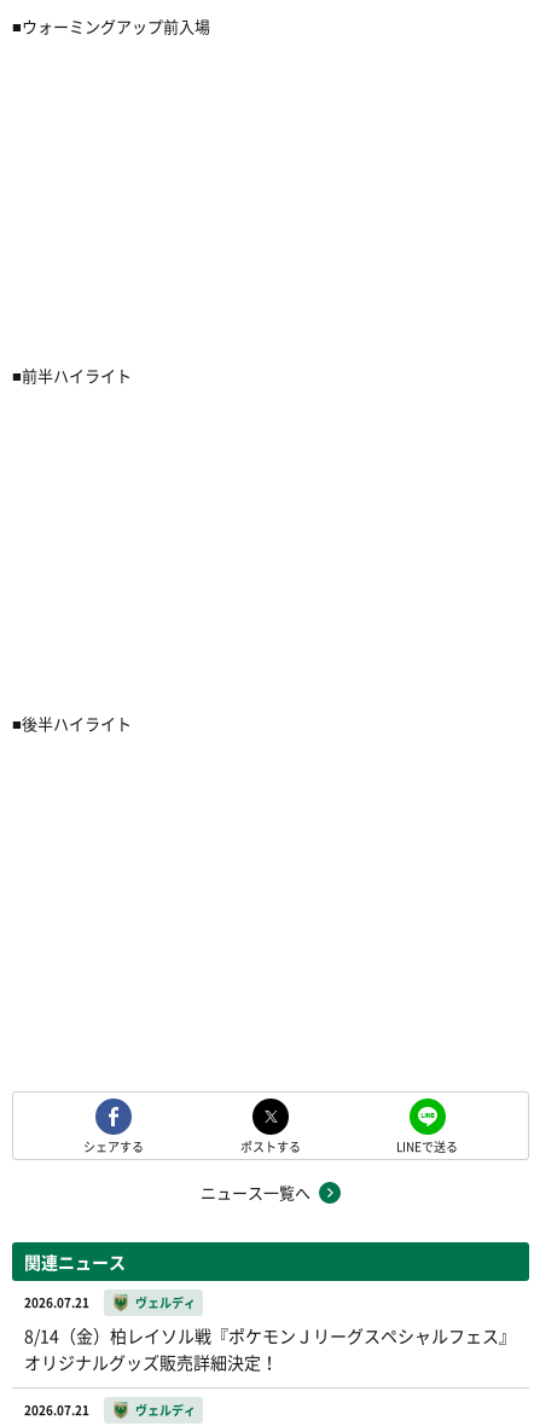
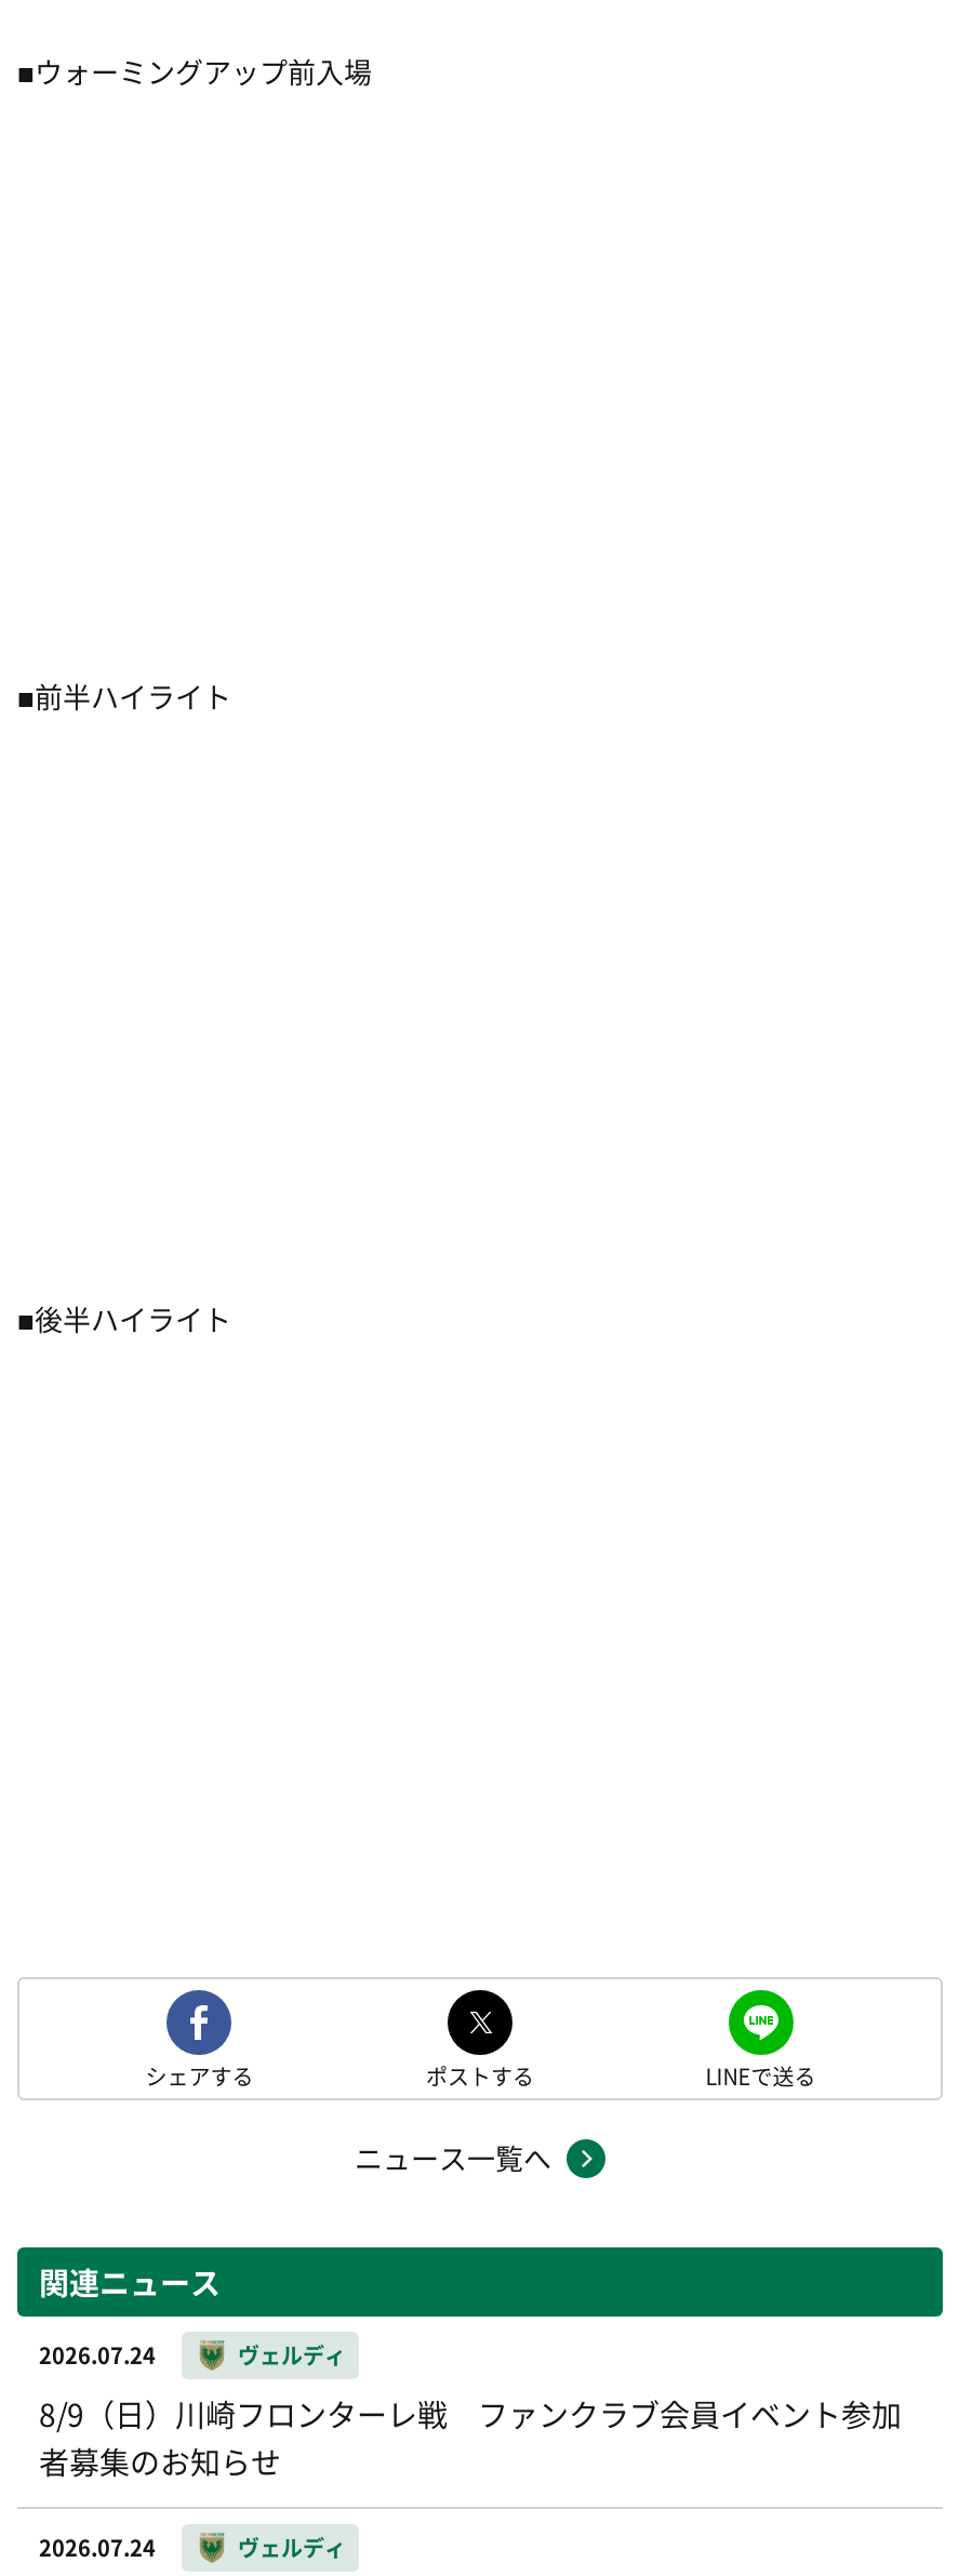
- 2026.07.21
+ 2026.07.24

- 8/14（金）柏レイソル戦『ポケモンＪリーグスペシャルフェス』
- オリジナルグッズ販売詳細決定！
+ 8/9（日）川崎フロンターレ戦 ファンクラブ会員イベント参加
+ 者募集のお知らせ

- 2026.07.21
+ 2026.07.24
